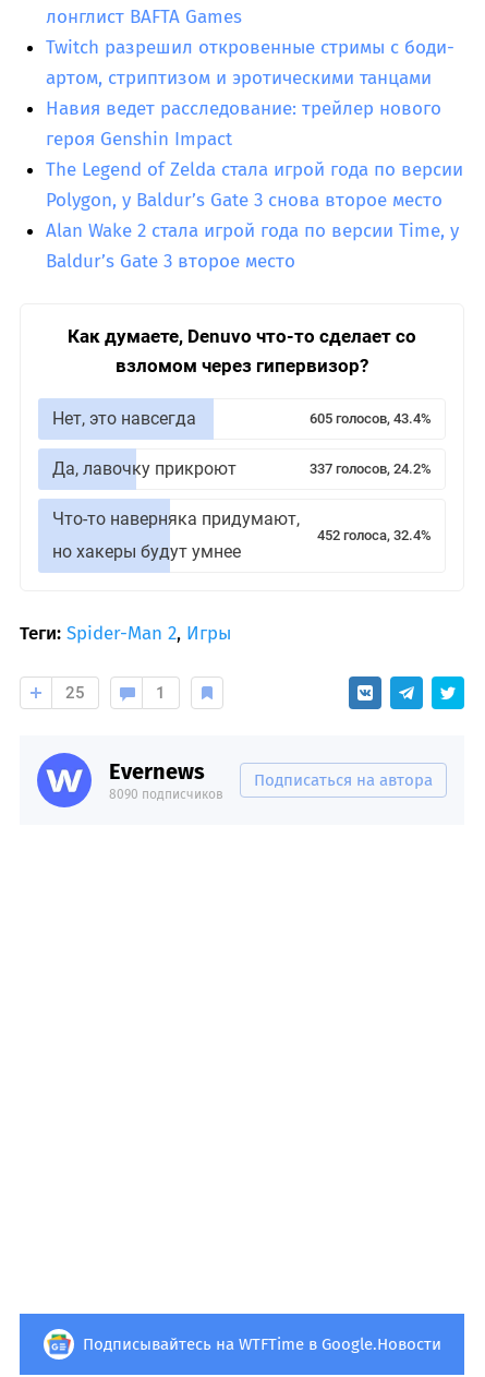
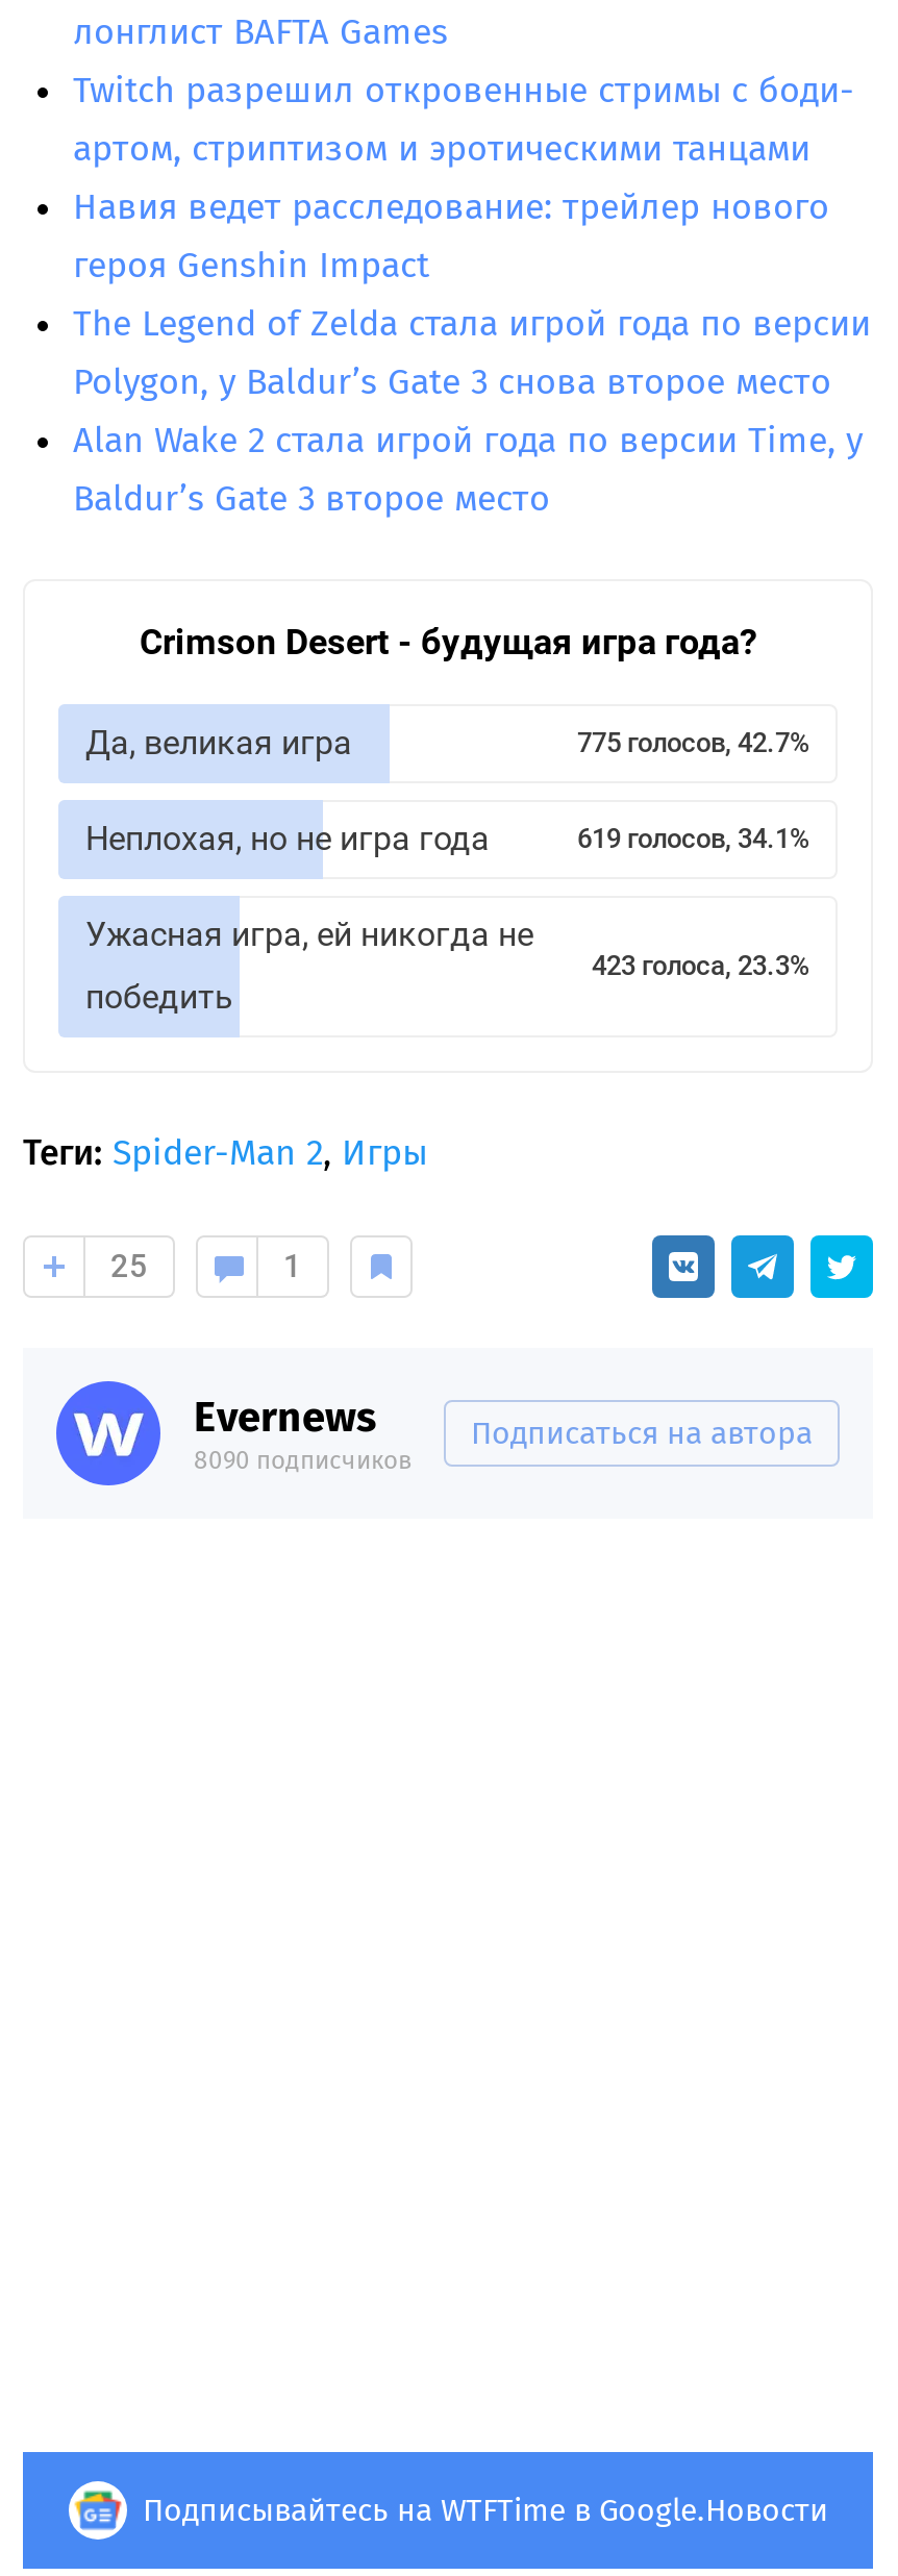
- Как думаете, Denuvo что-то сделает со
- взломом через гипервизор?
+ Crimson Desert - будущая игра года?

- Нет, это навсегда
- 605 голосов, 43.4%
+ Да, великая игра
+ 775 голосов, 42.7%

- Да, лавочку прикроют
- 337 голосов, 24.2%
+ Неплохая, но не игра года
+ 619 голосов, 34.1%

- Что-то наверняка придумают,
+ Ужасная игра, ей никогда не

- 452 голоса, 32.4%
+ 423 голоса, 23.3%

- но хакеры будут умнее
+ победить
